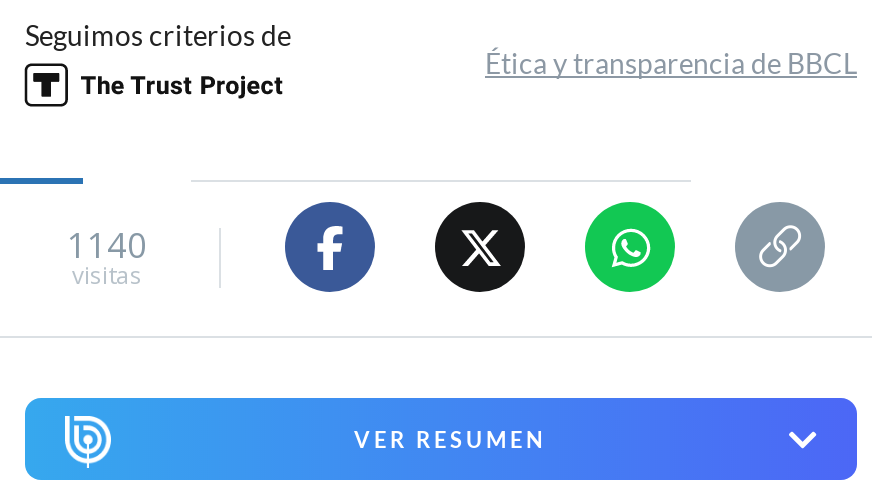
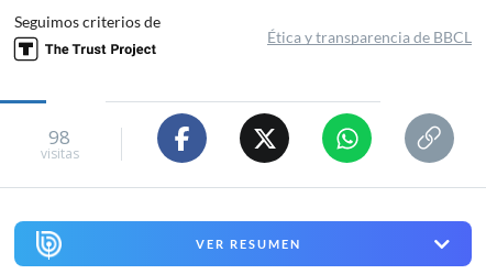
- 1140
+ 98
